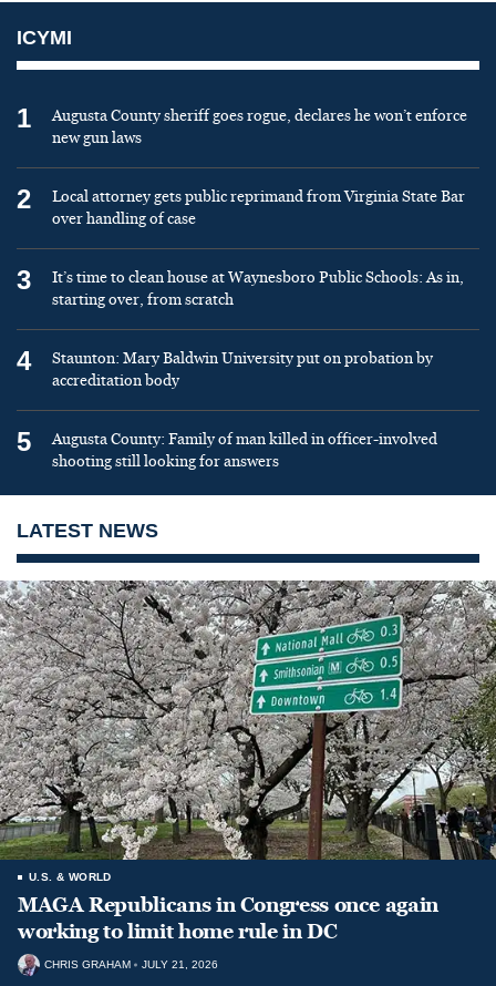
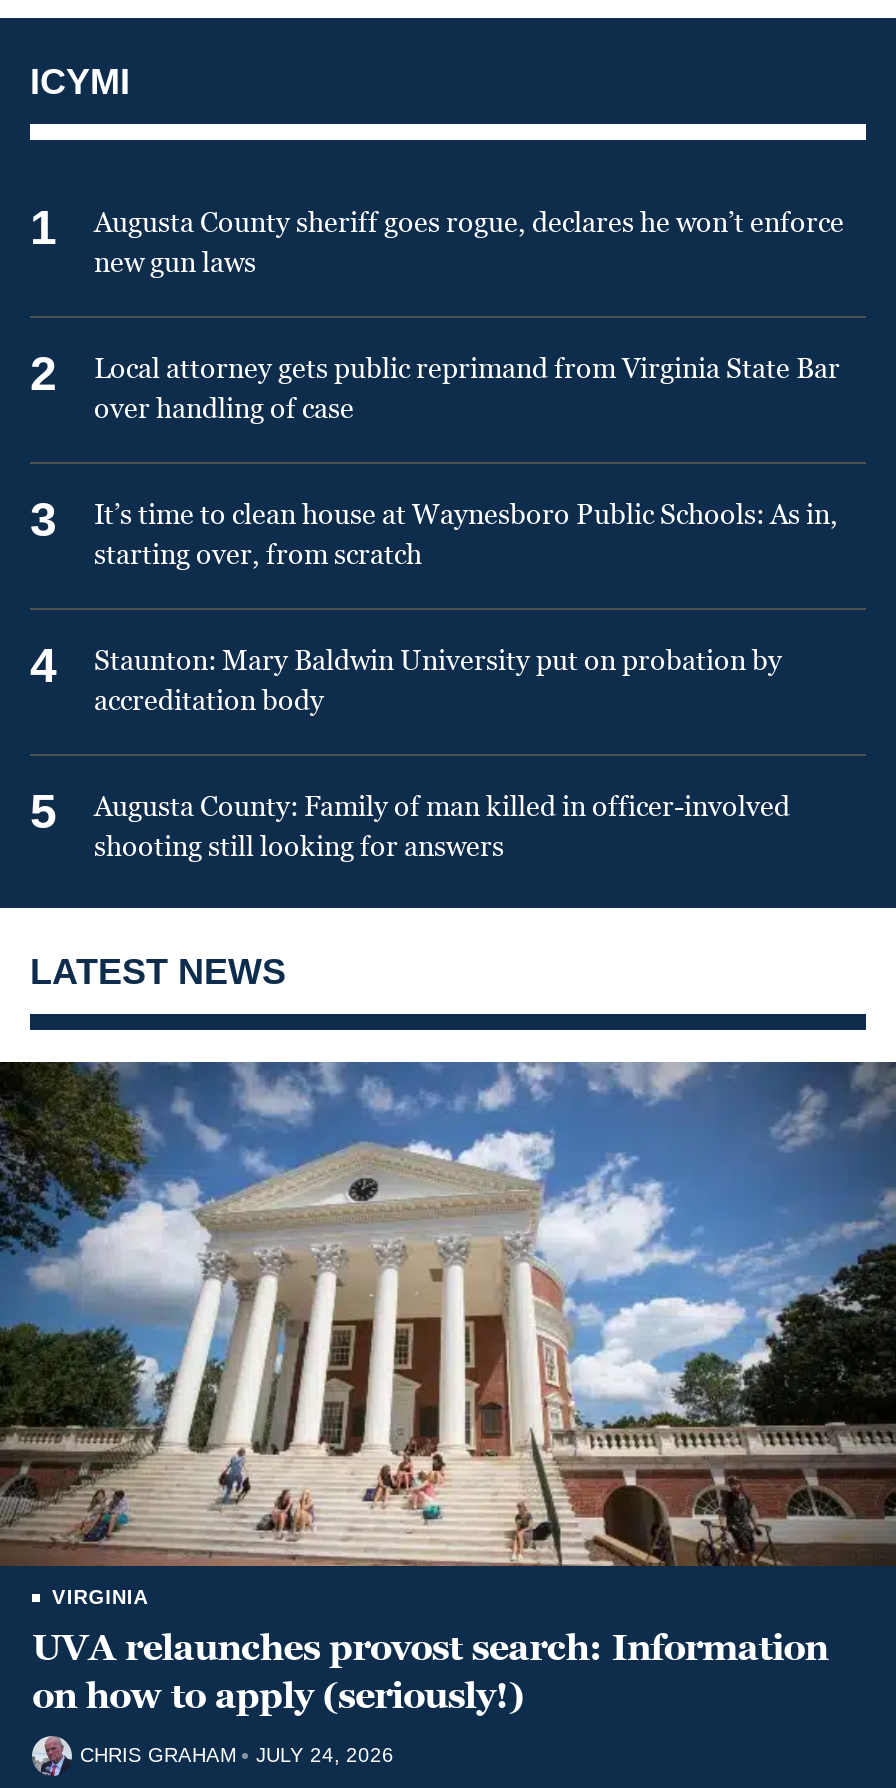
- [image]
- U.S. & WORLD
- MAGA Republicans in Congress once again
- working to limit home rule in DC
+ [image]
+ VIRGINIA
+ UVA relaunches provost search: Information
+ on how to apply (seriously!)

- CHRIS GRAHAM JULY 21, 2026
+ CHRIS GRAHAM JULY 24, 2026
